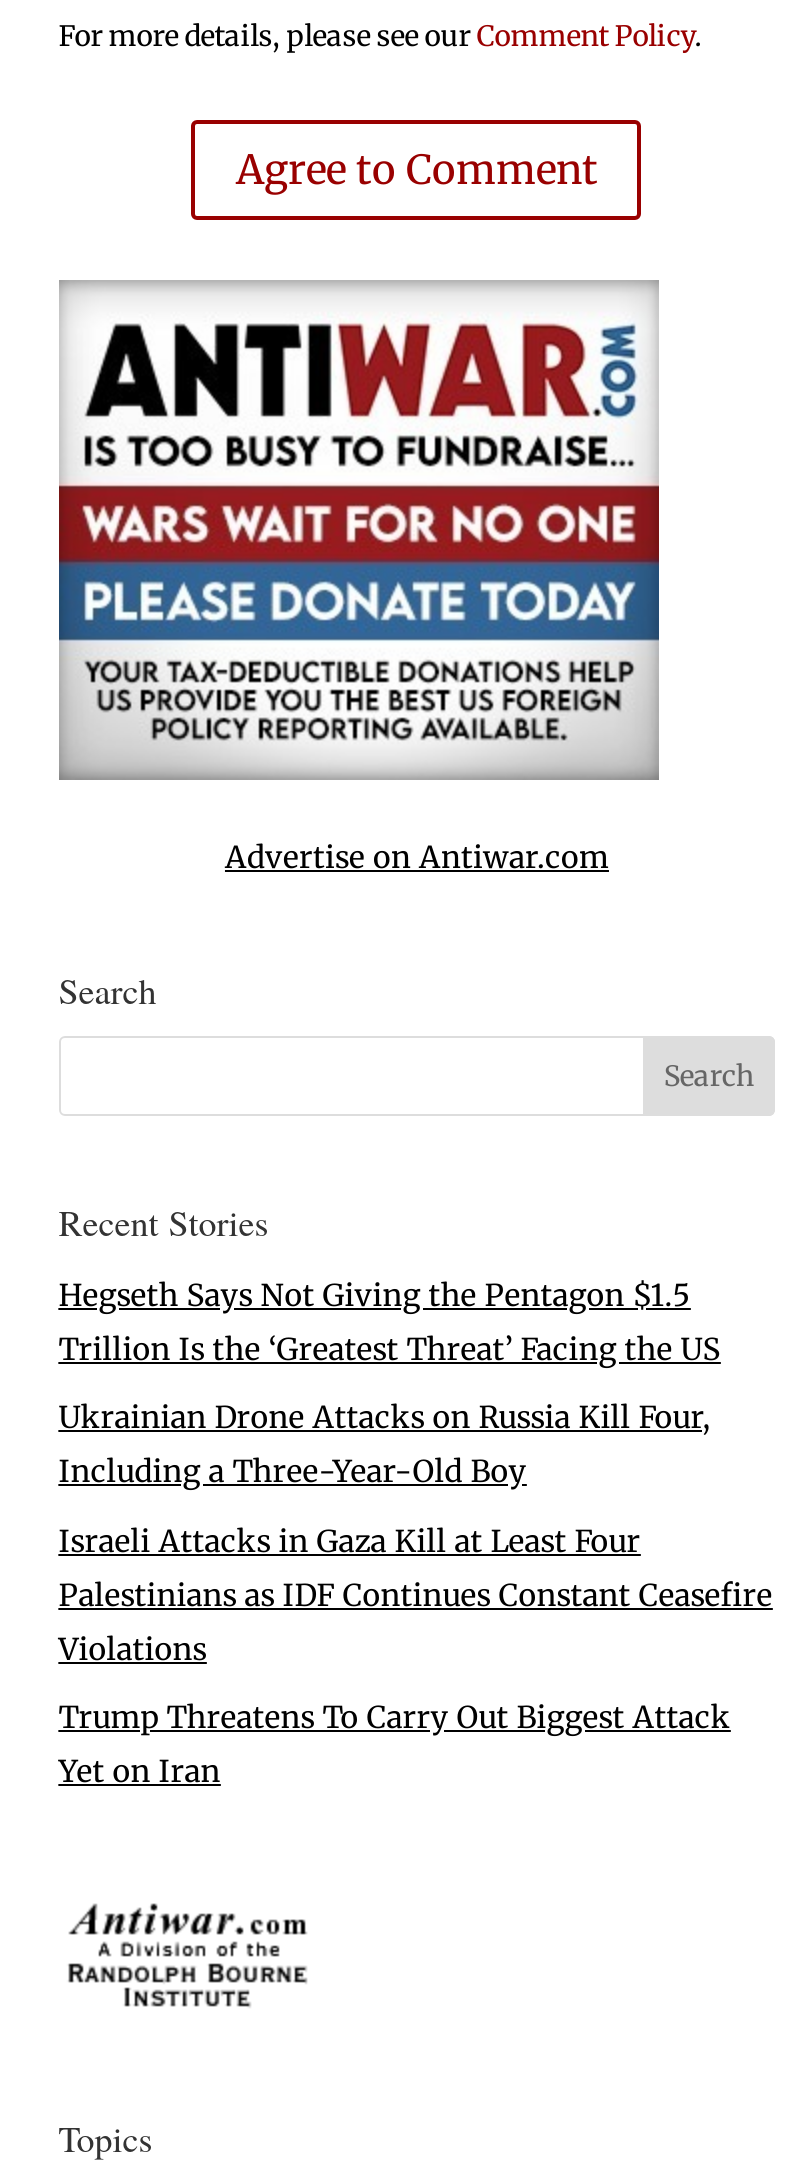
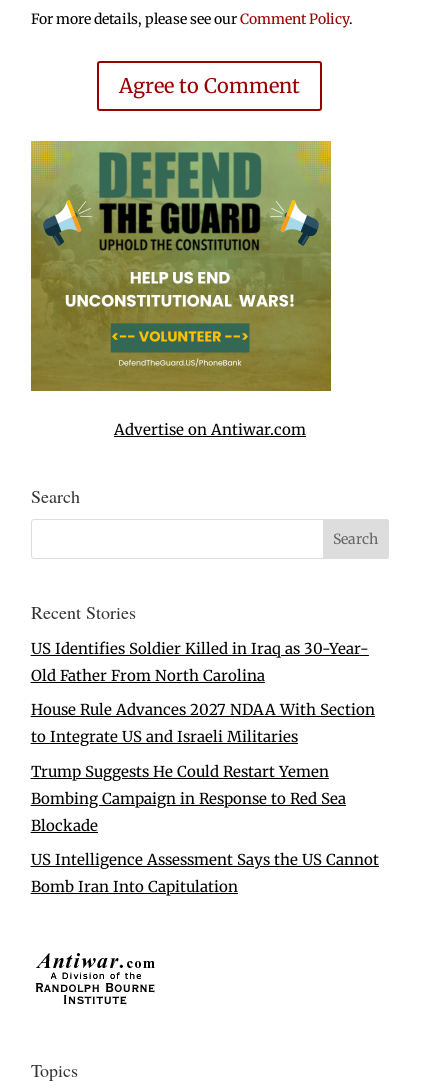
- [image]
+ [image]

- Hegseth Says Not Giving the Pentagon $1.5
- Trillion Is the ‘Greatest Threat’ Facing the US
+ US Identifies Soldier Killed in Iraq as 30-Year-
+ Old Father From North Carolina

- Ukrainian Drone Attacks on Russia Kill Four,
- Including a Three-Year-Old Boy
+ House Rule Advances 2027 NDAA With Section
+ to Integrate US and Israeli Militaries

- Israeli Attacks in Gaza Kill at Least Four
- Palestinians as IDF Continues Constant Ceasefire
- Violations
+ Trump Suggests He Could Restart Yemen
+ Bombing Campaign in Response to Red Sea
+ Blockade

- Trump Threatens To Carry Out Biggest Attack
- Yet on Iran
+ US Intelligence Assessment Says the US Cannot
+ Bomb Iran Into Capitulation
